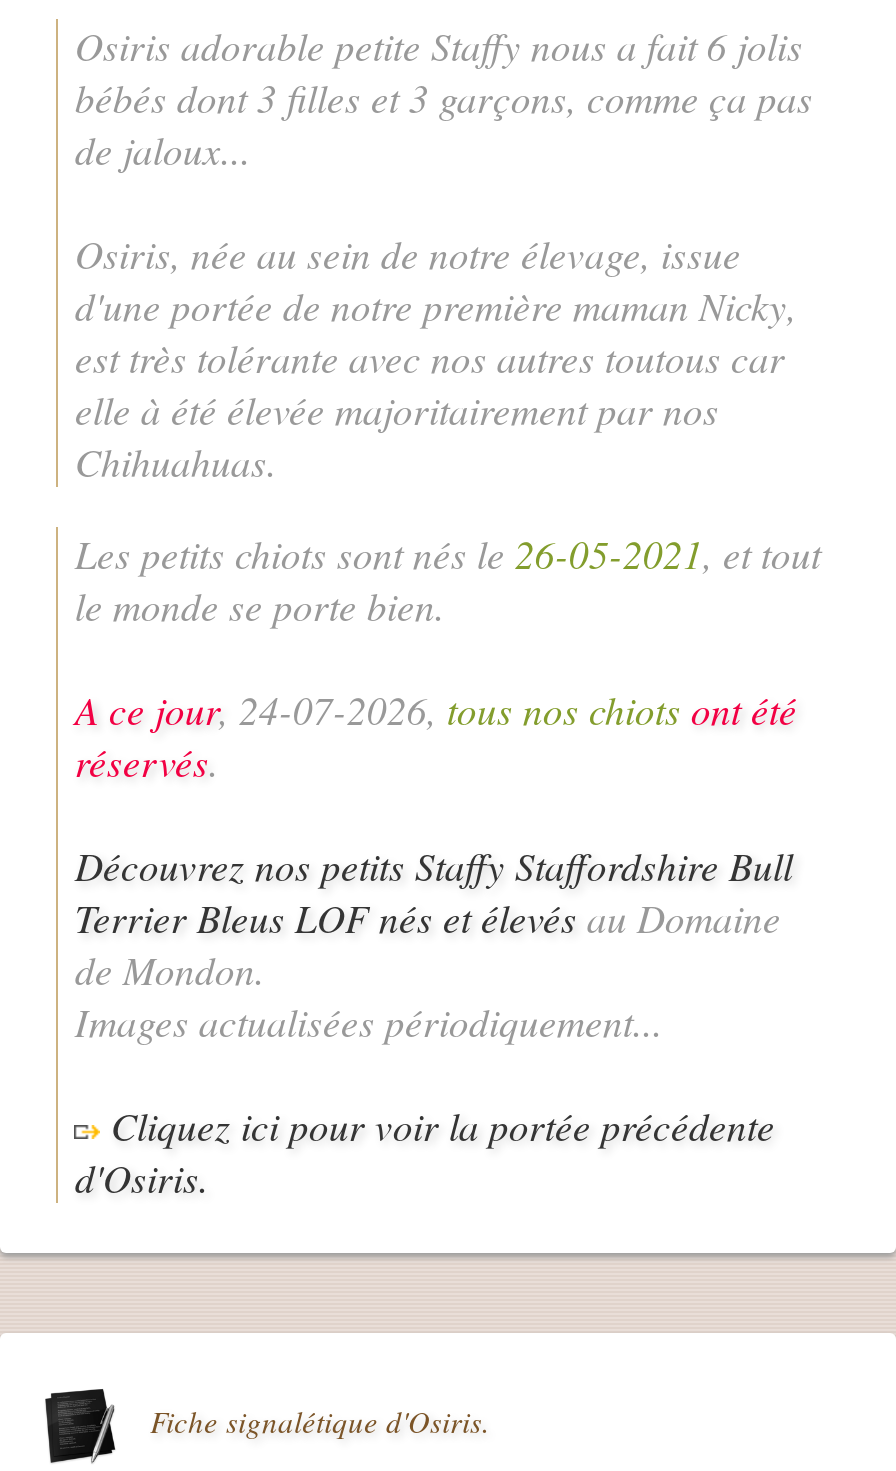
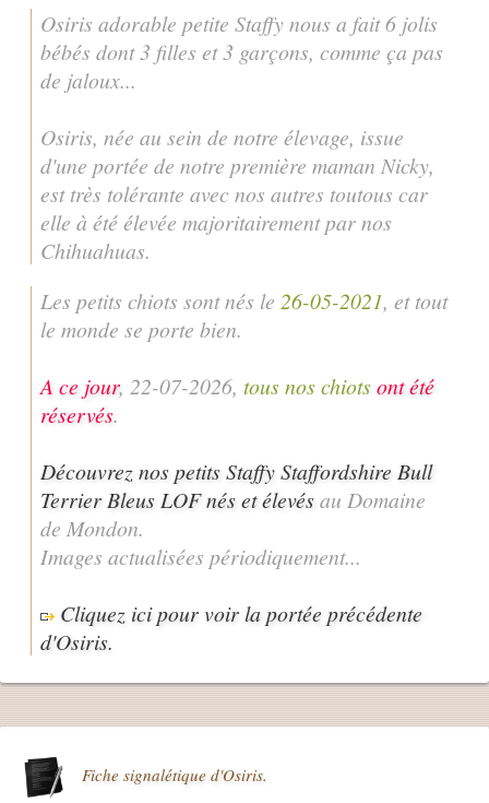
- A ce jour, 24-07-2026, tous nos chiots ont été
+ A ce jour, 22-07-2026, tous nos chiots ont été
